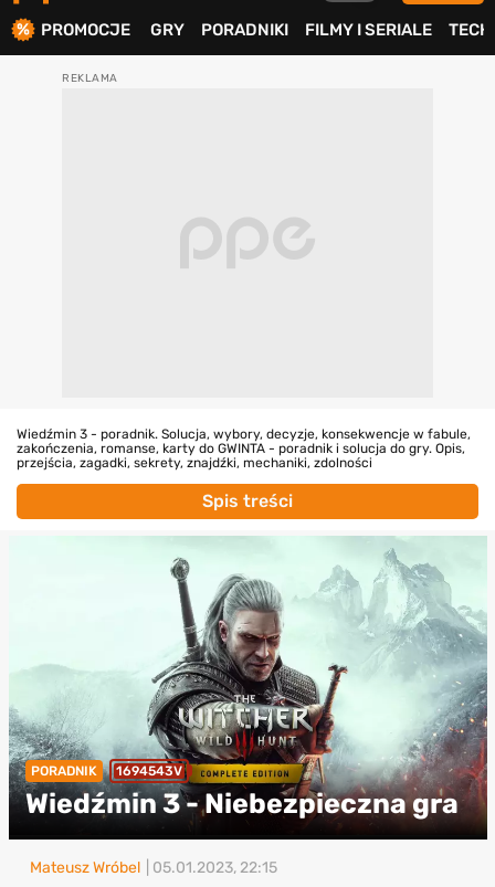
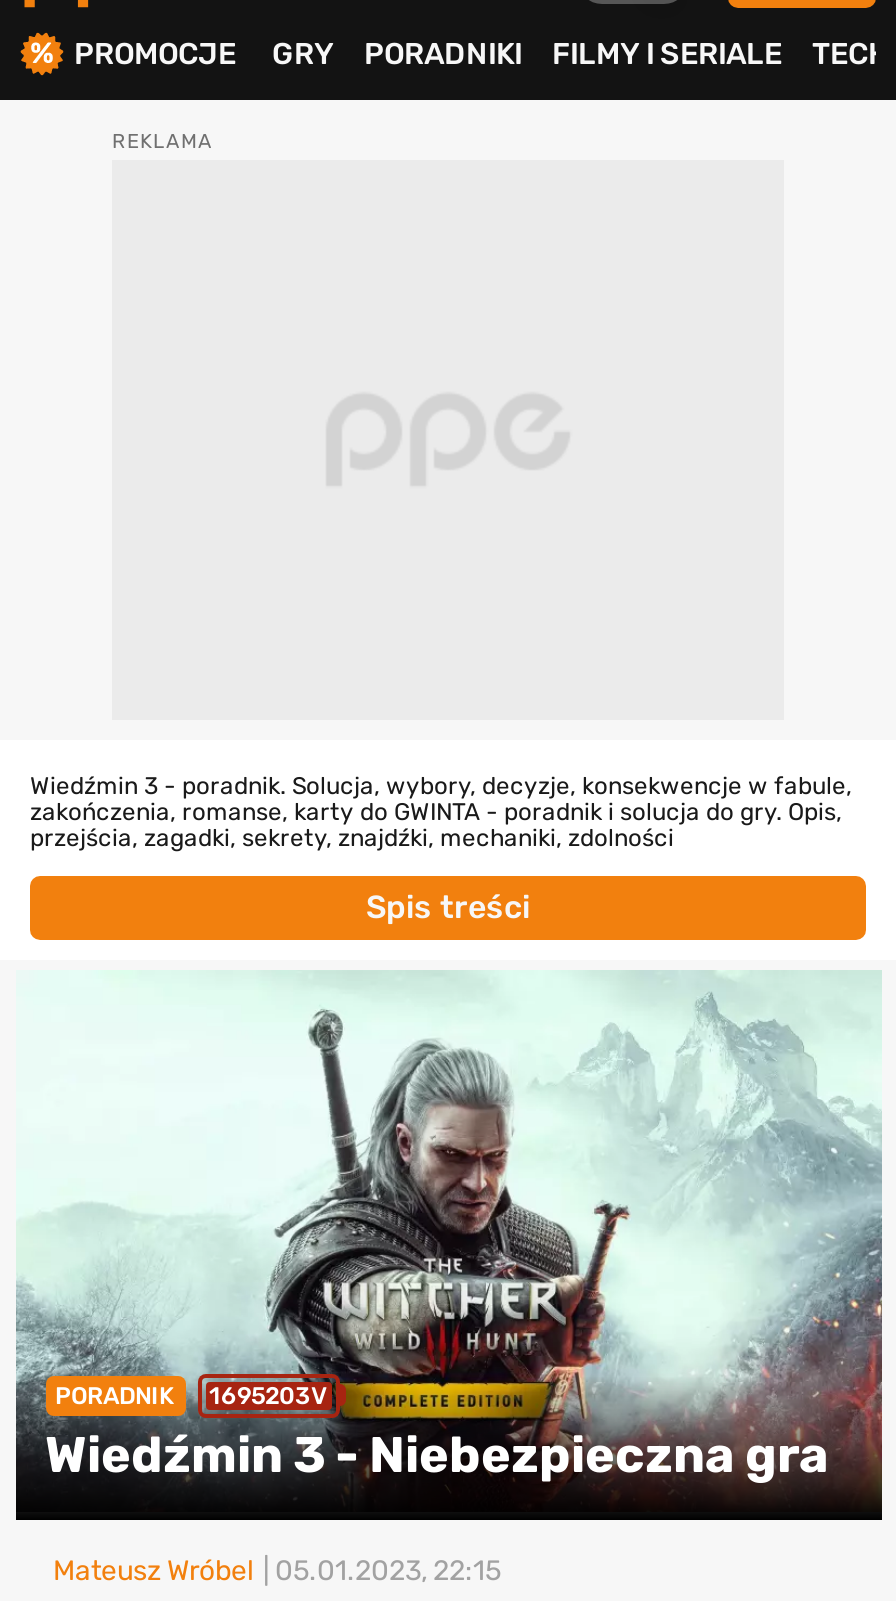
- PORADNIK 1694543V
+ PORADNIK 1695203V
